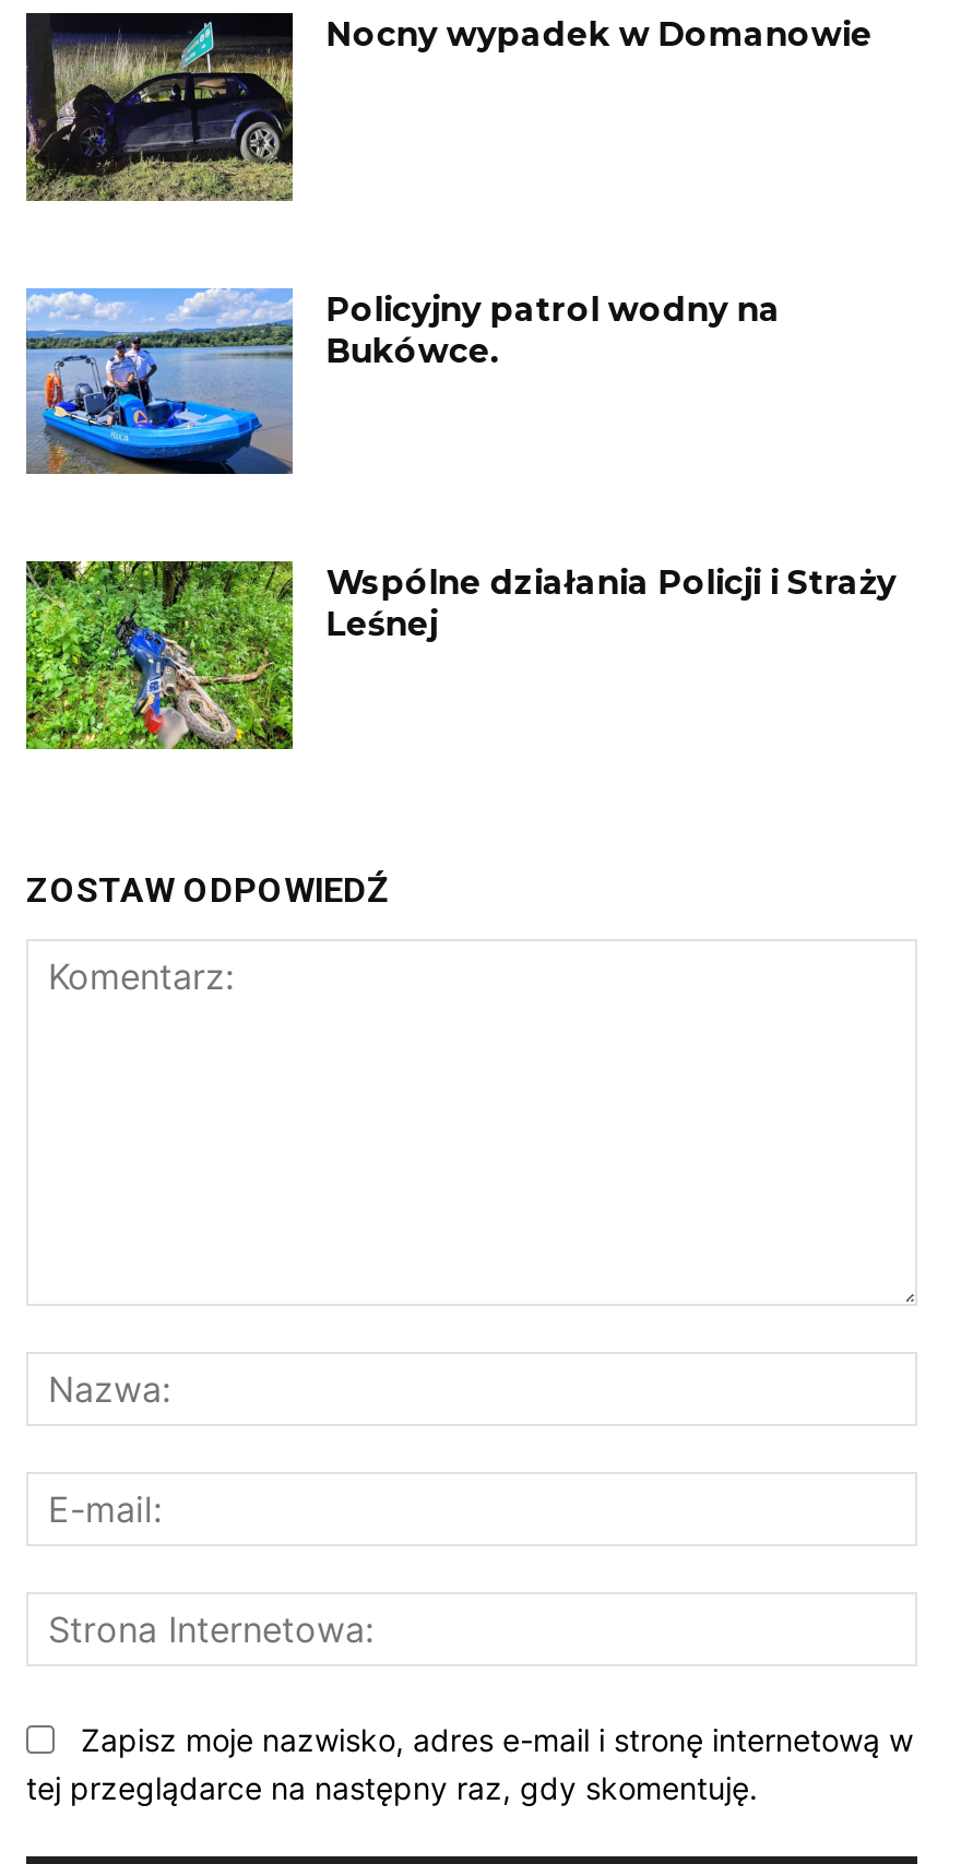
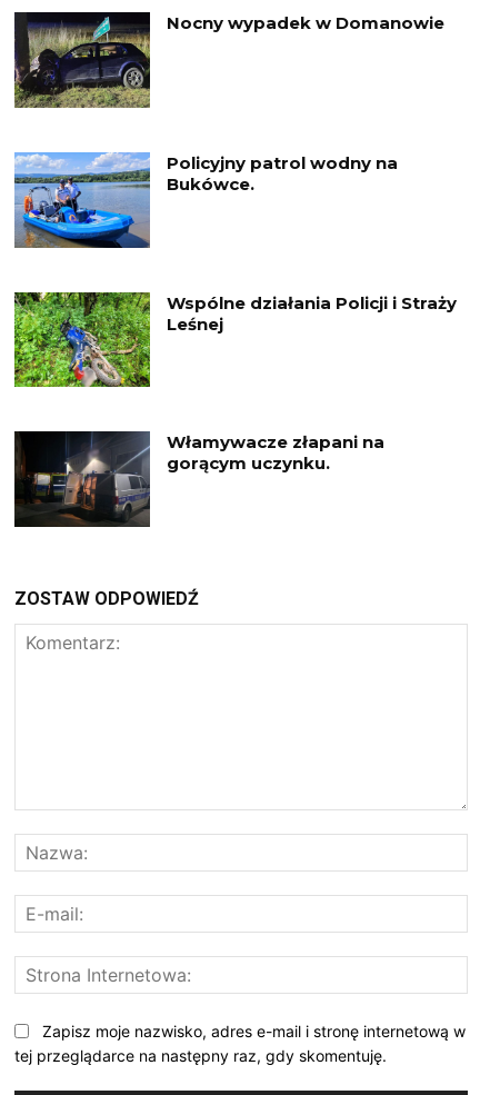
+ [image]
+ Włamywacze złapani na
+ gorącym uczynku.
